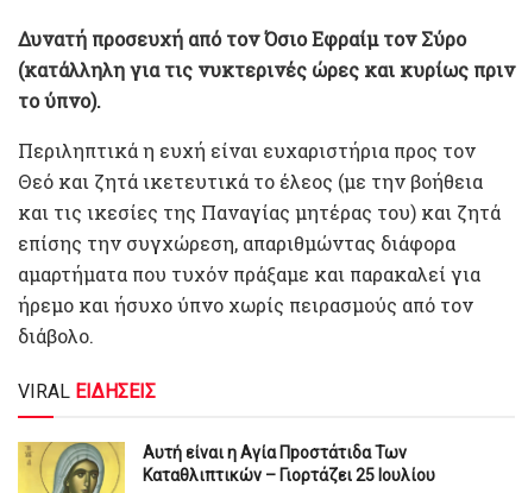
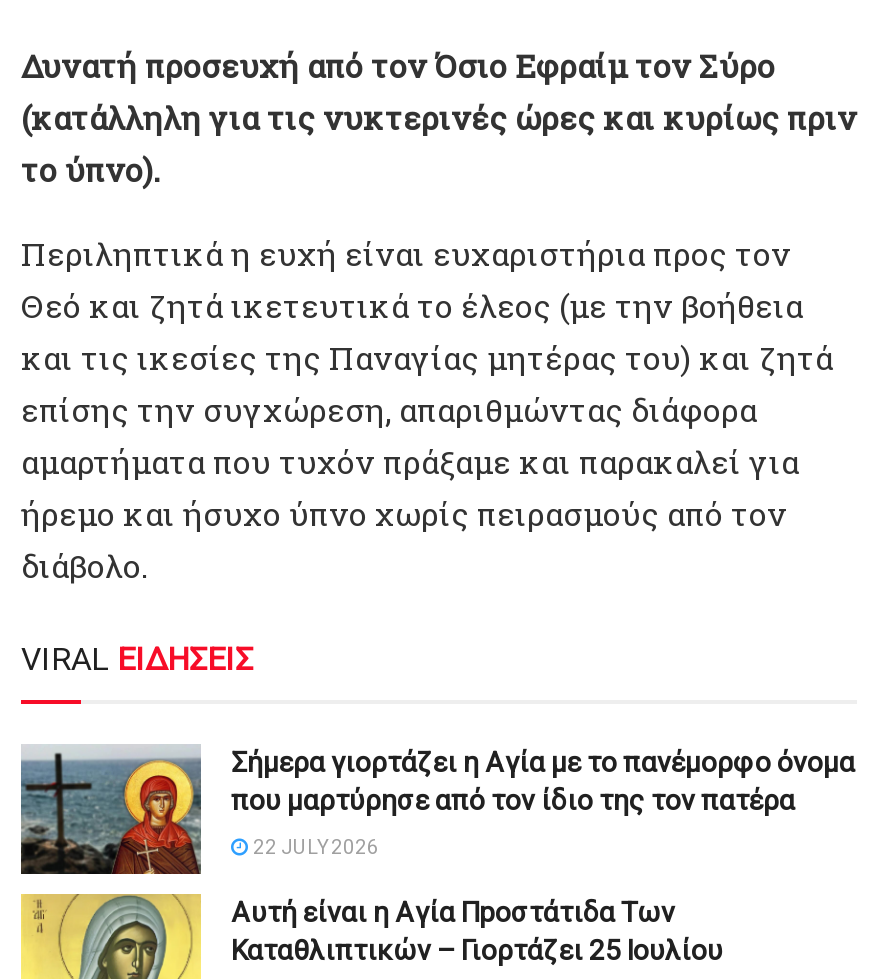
+ [image]
+ Σήμερα γιορτάζει η Αγία με το πανέμορφο όνομα
+ που μαρτύρησε από τον ίδιο της τον πατέρα
+ 22 JULY 2026
